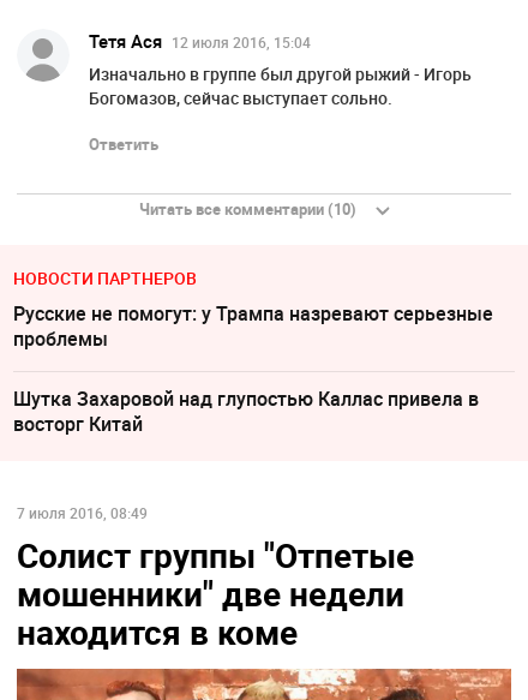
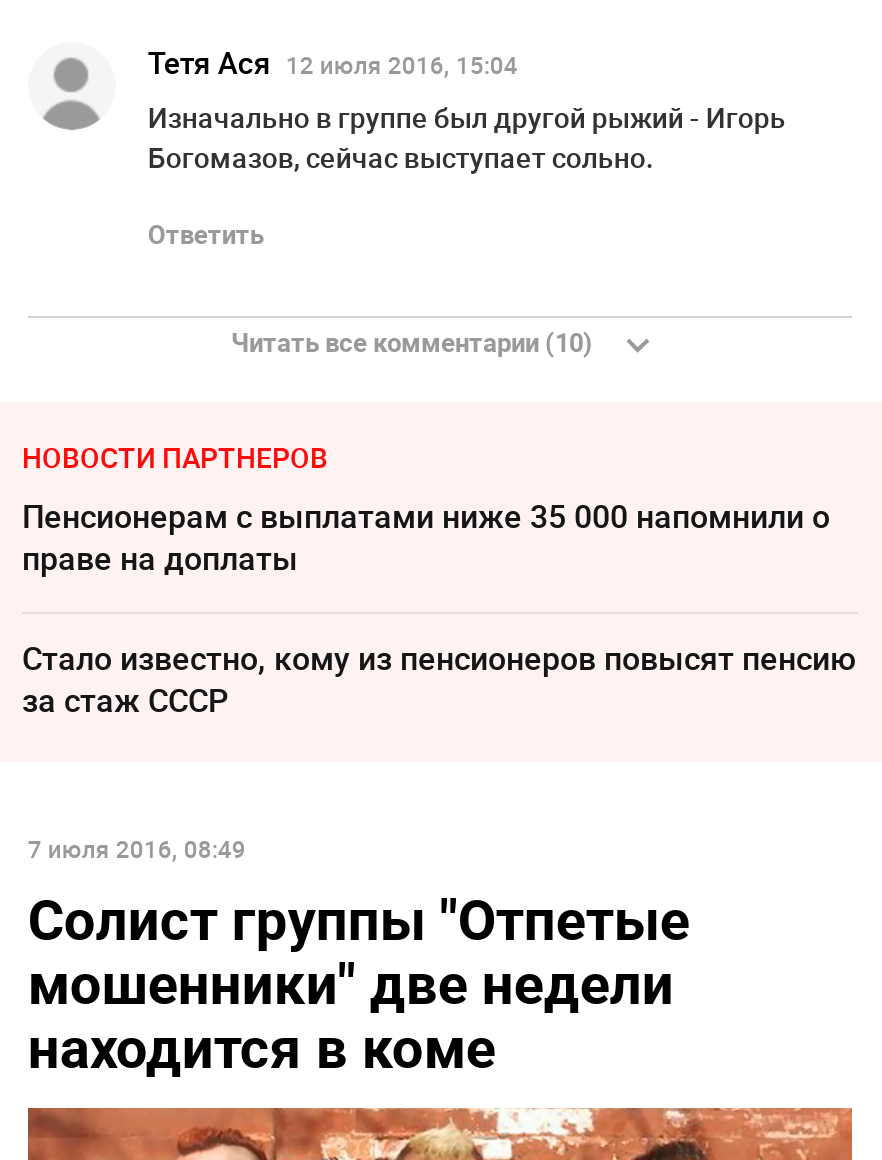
- Русские не помогут: у Трампа назревают серьезные
- проблемы
+ Пенсионерам с выплатами ниже 35 000 напомнили о
+ праве на доплаты

- Шутка Захаровой над глупостью Каллас привела в
- восторг Китай
+ Стало известно, кому из пенсионеров повысят пенсию
+ за стаж СССР
